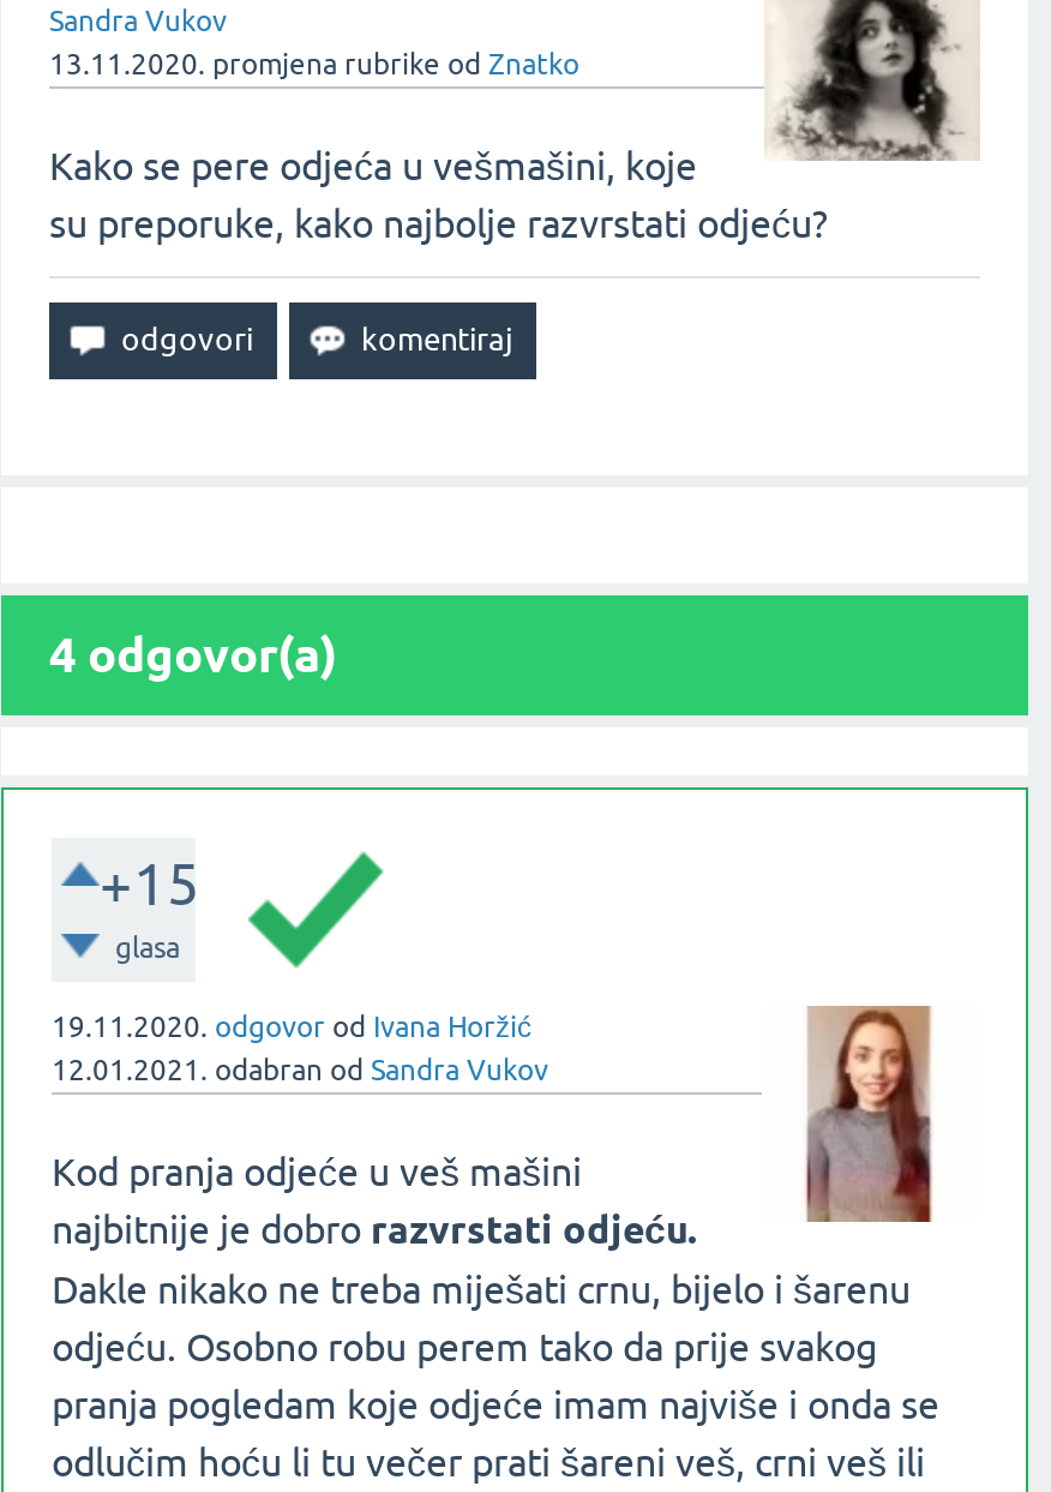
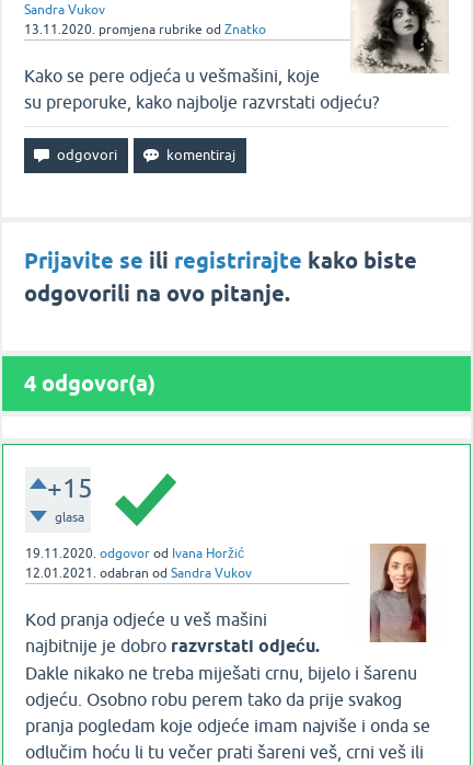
+ Prijavite se ili registrirajte kako biste
+ odgovorili na ovo pitanje.
